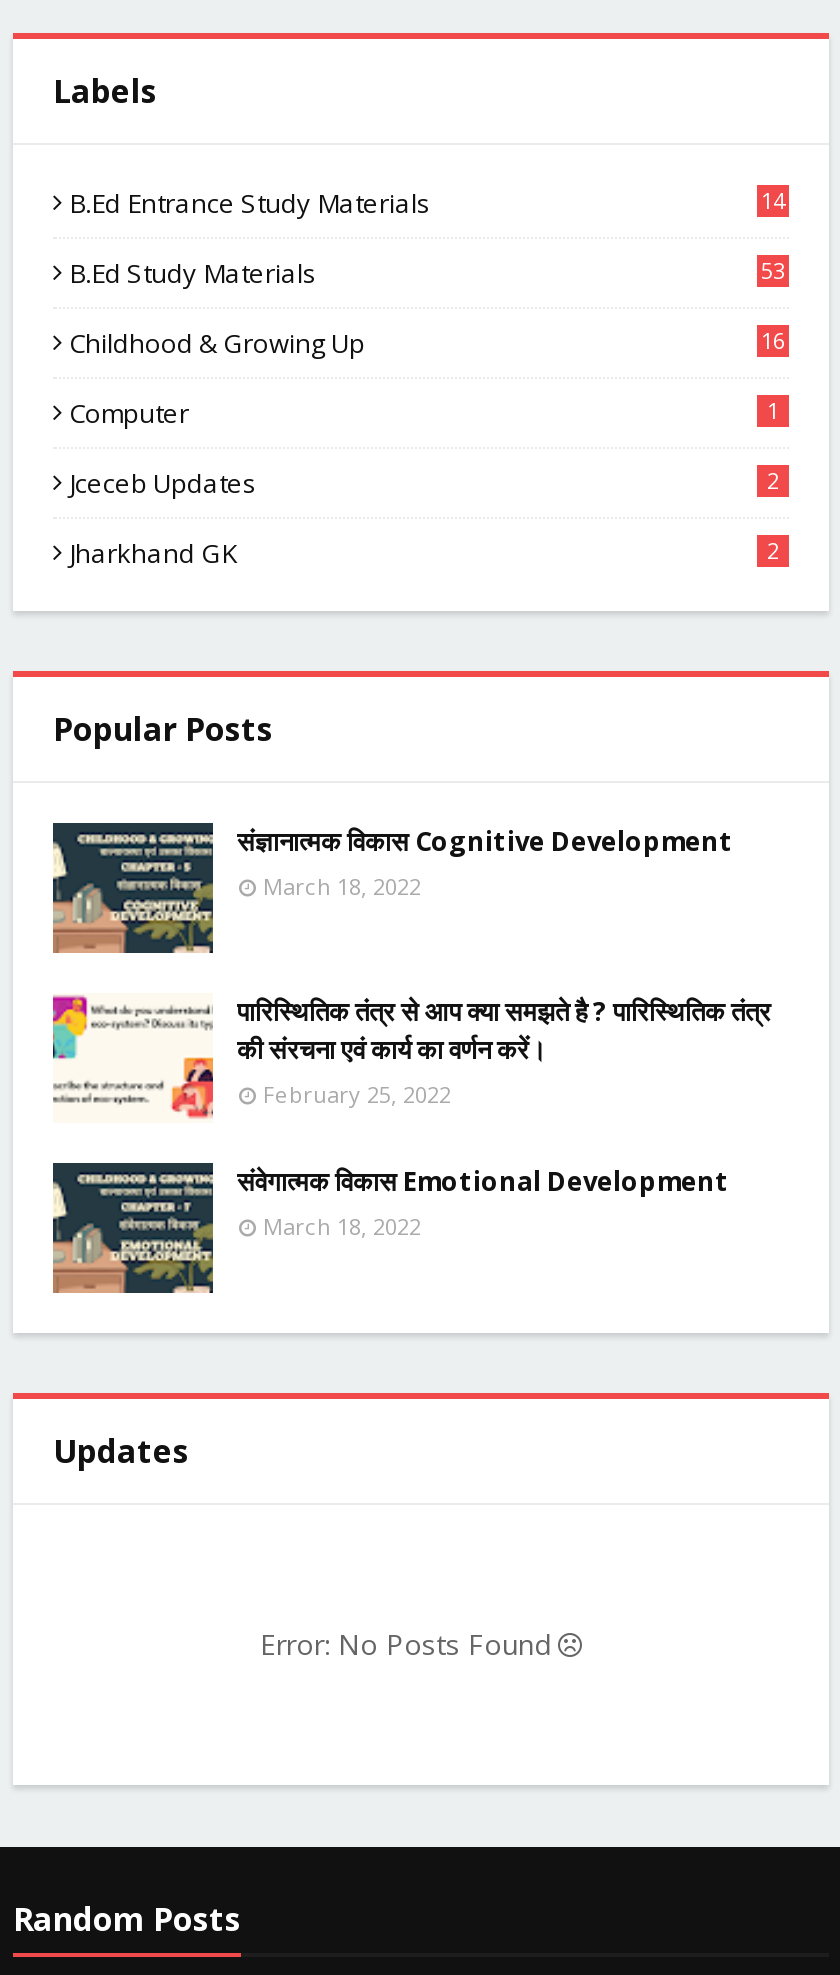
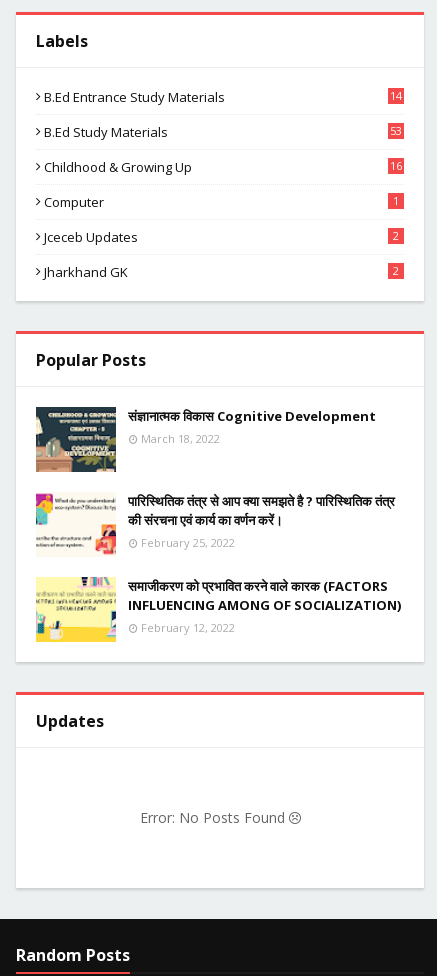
- [image]
- संवेगात्मक विकास Emotional Development
- March 18, 2022
+ [image]
+ समाजीकरण को प्रभावित करने वाले कारक (FACTORS
+ INFLUENCING AMONG OF SOCIALIZATION)
+ February 12, 2022
